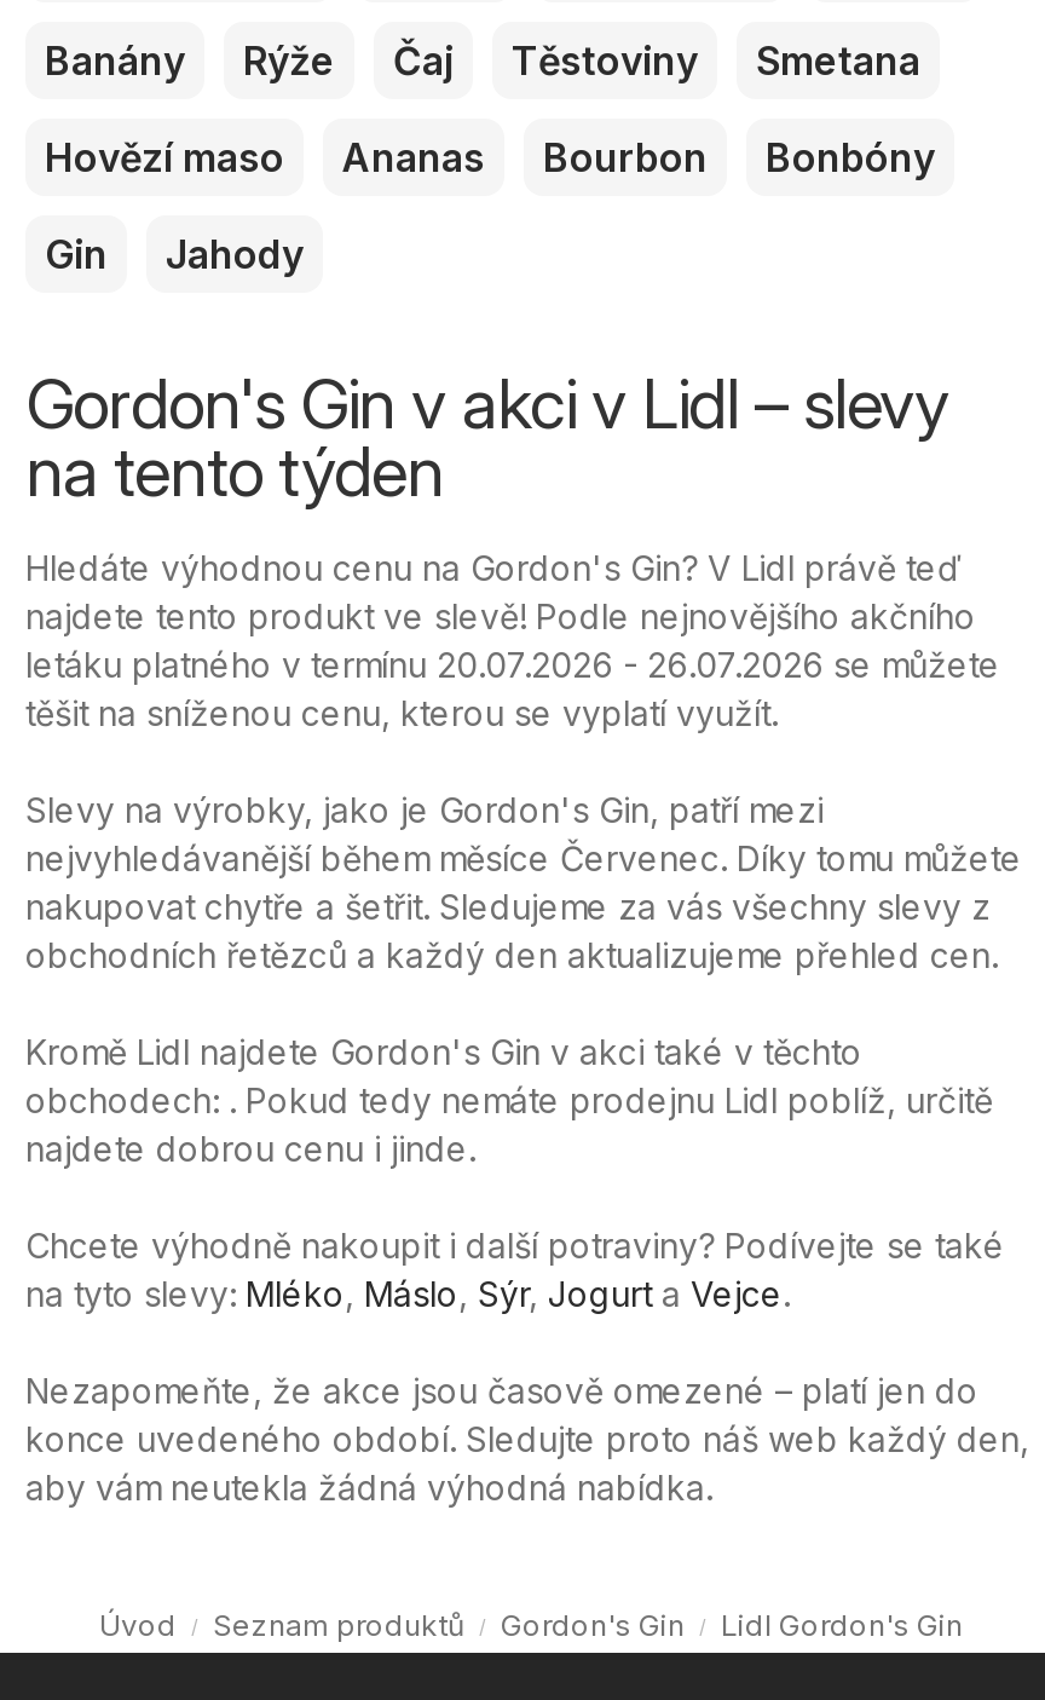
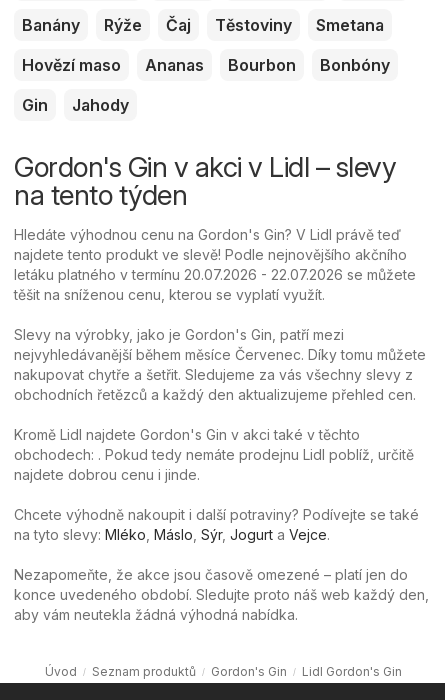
- letáku platného v termínu 20.07.2026 - 26.07.2026 se můžete
+ letáku platného v termínu 20.07.2026 - 22.07.2026 se můžete
